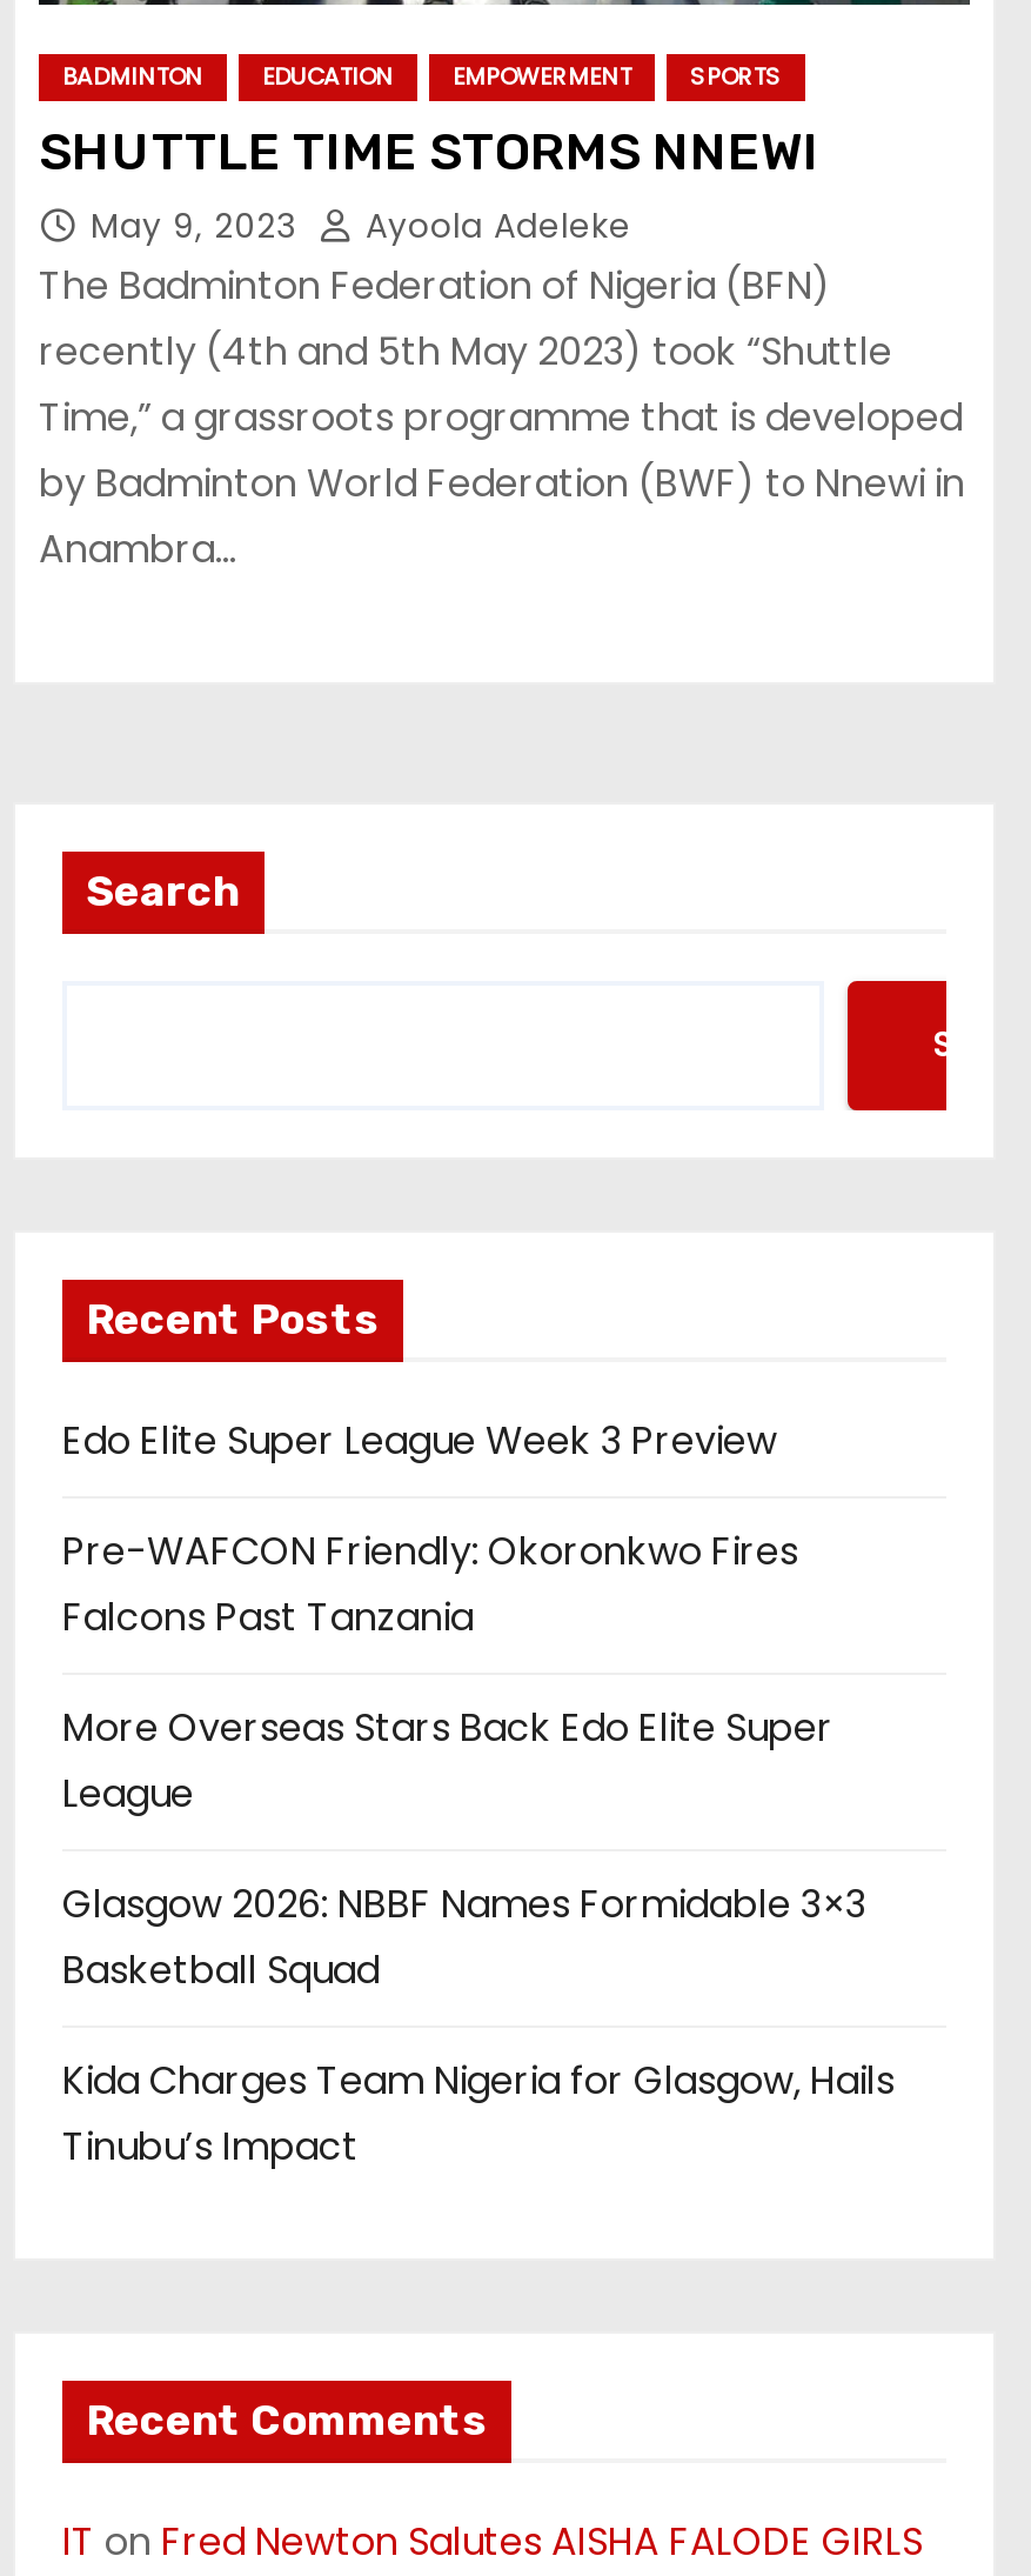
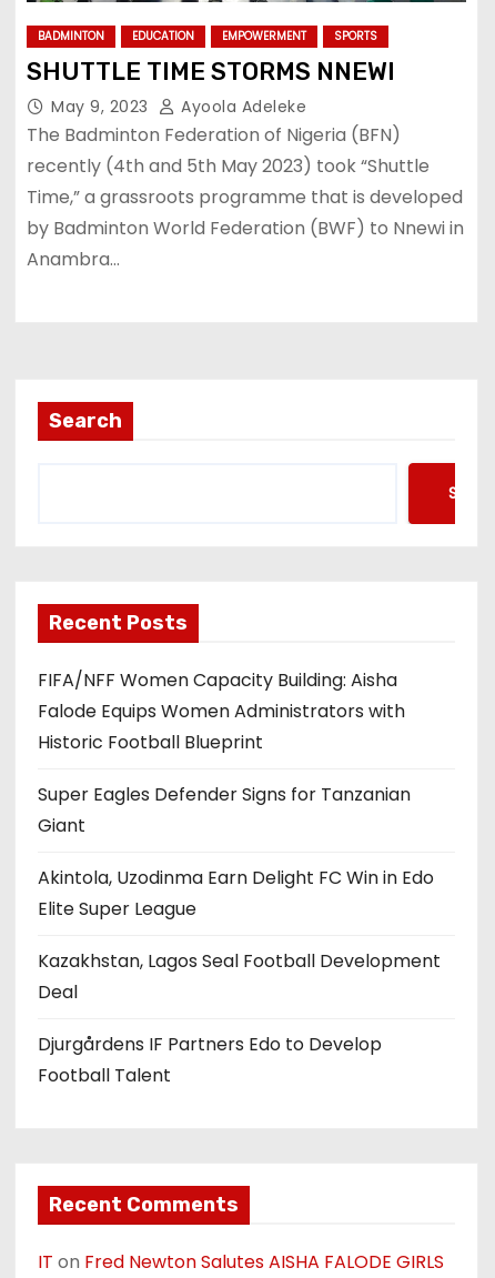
- Edo Elite Super League Week 3 Preview
+ FIFA/NFF Women Capacity Building: Aisha
+ Falode Equips Women Administrators with
+ Historic Football Blueprint

- Pre-WAFCON Friendly: Okoronkwo Fires
- Falcons Past Tanzania
+ Super Eagles Defender Signs for Tanzanian
+ Giant

- More Overseas Stars Back Edo Elite Super
- League
+ Akintola, Uzodinma Earn Delight FC Win in Edo
+ Elite Super League

- Glasgow 2026: NBBF Names Formidable 3×3
- Basketball Squad
+ Kazakhstan, Lagos Seal Football Development
+ Deal

- Kida Charges Team Nigeria for Glasgow, Hails
- Tinubu’s Impact
+ Djurgårdens IF Partners Edo to Develop
+ Football Talent
